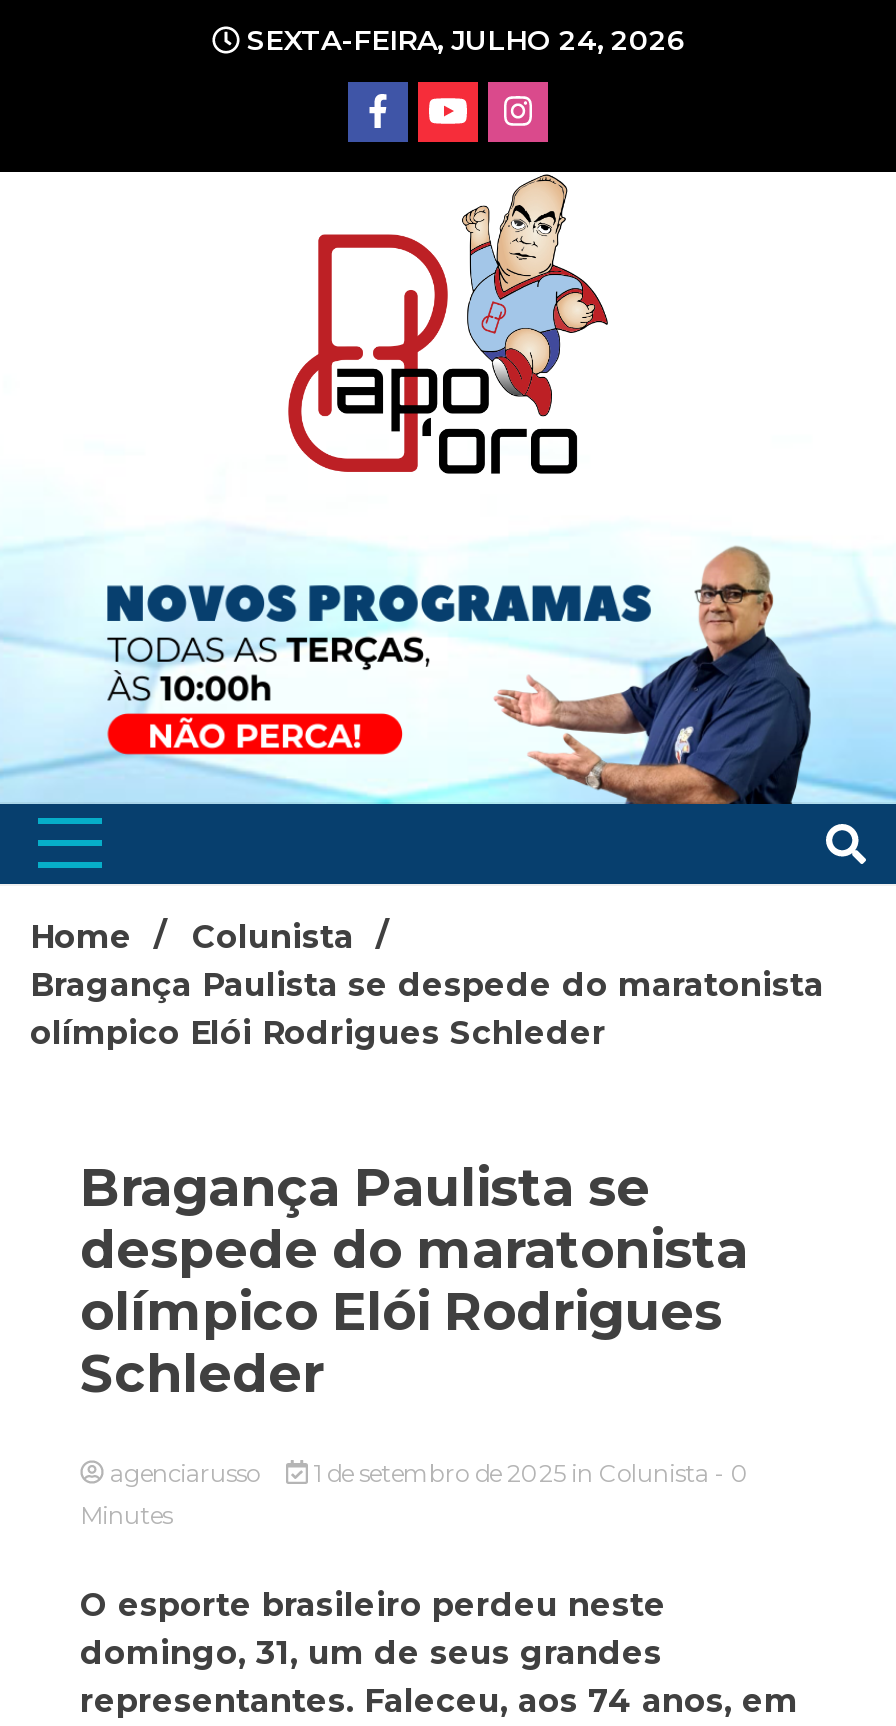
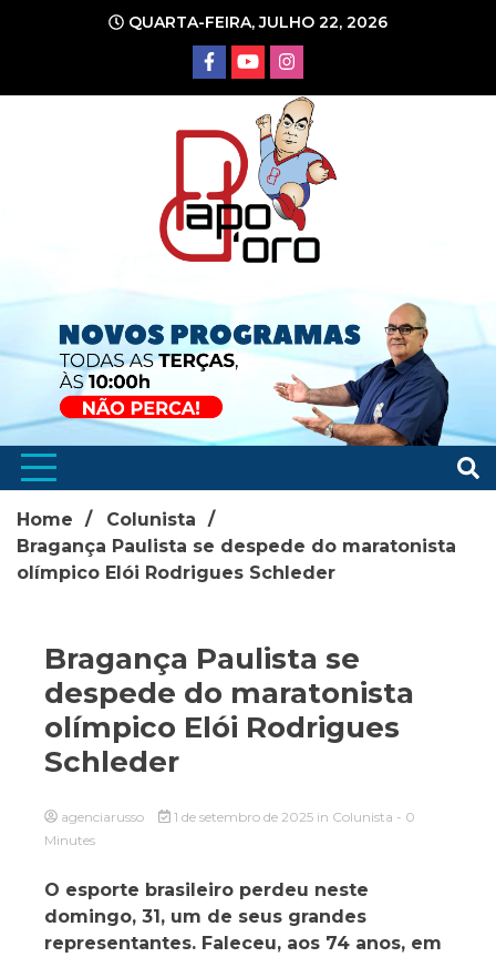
- SEXTA-FEIRA, JULHO 24, 2026
+ QUARTA-FEIRA, JULHO 22, 2026
